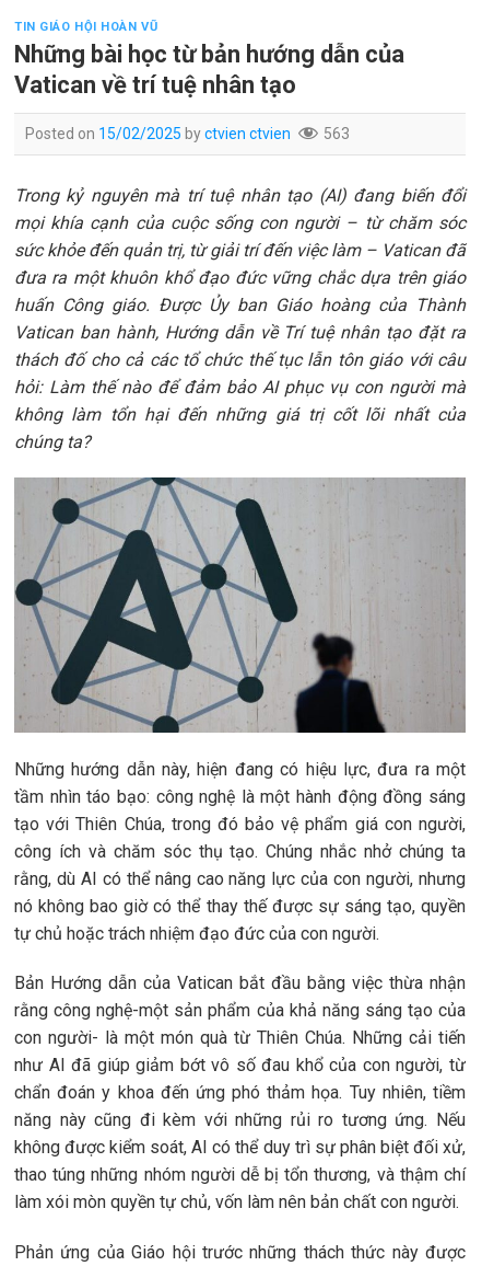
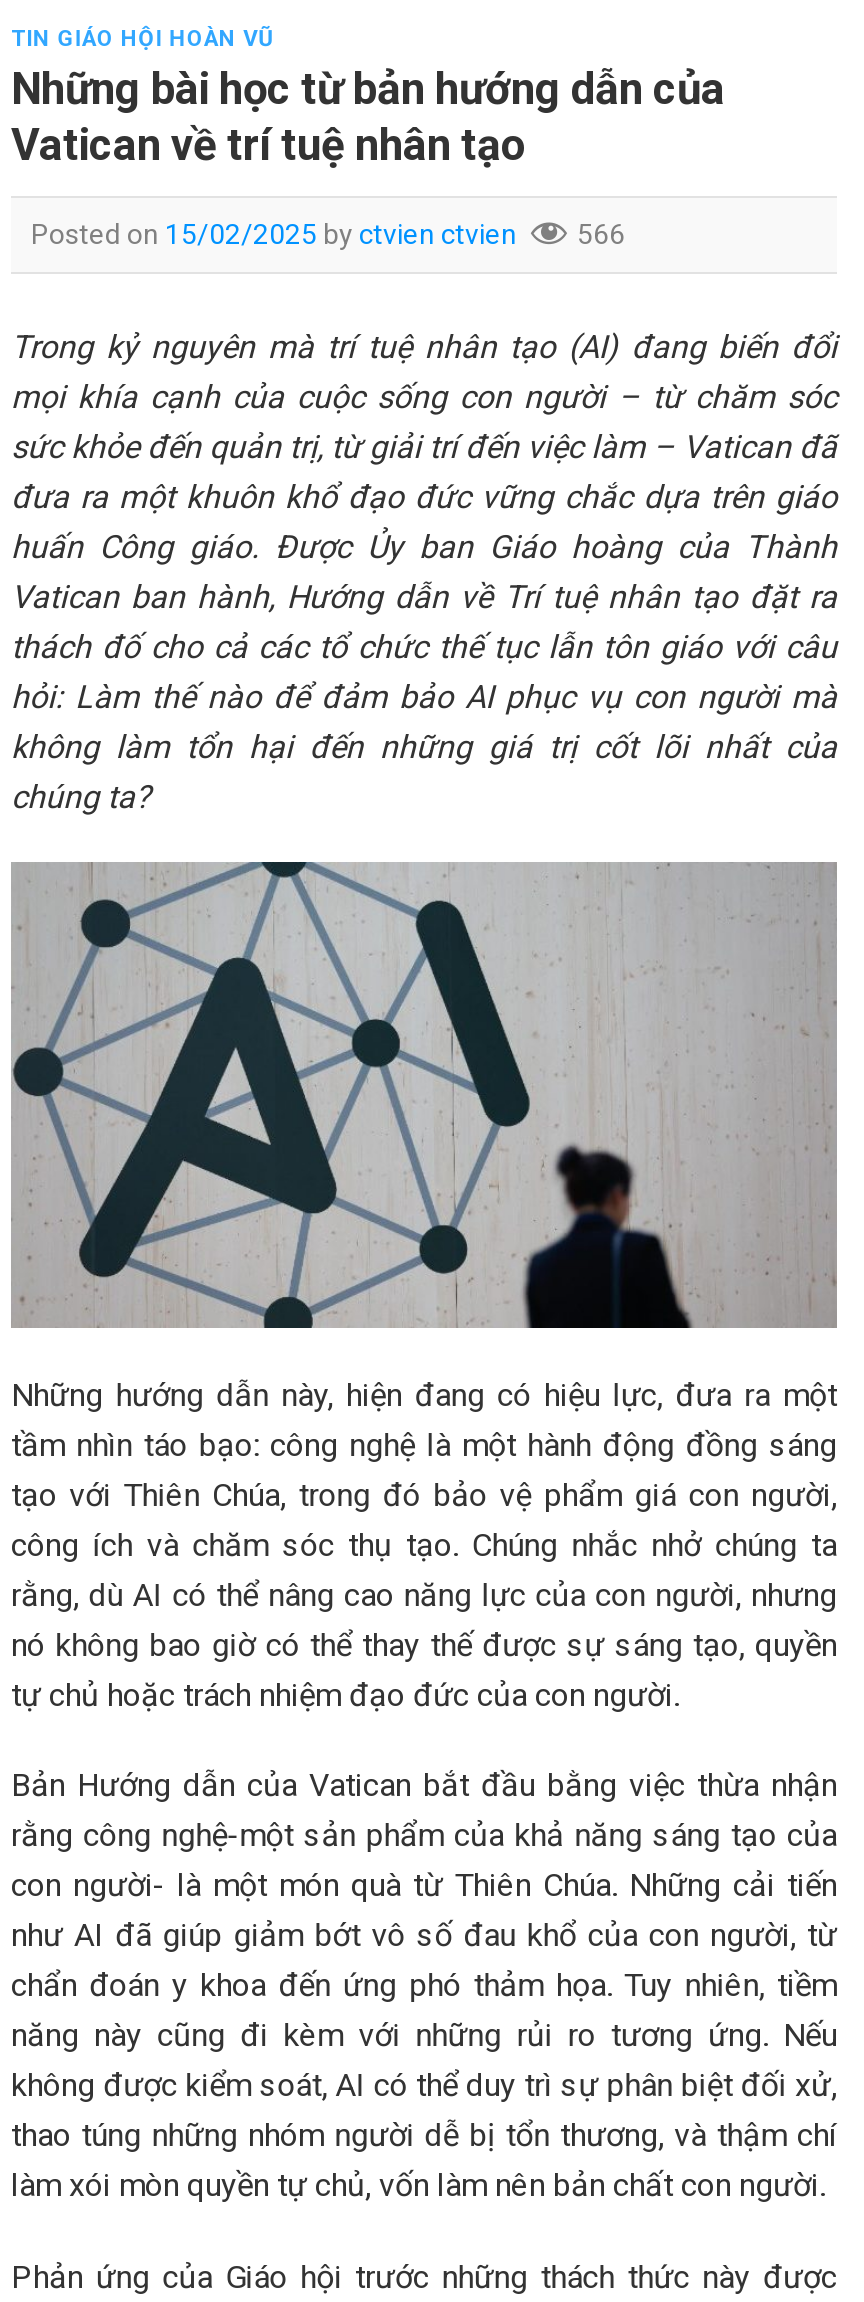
- Posted on 15/02/2025 by ctvien ctvien 563
+ Posted on 15/02/2025 by ctvien ctvien 566
